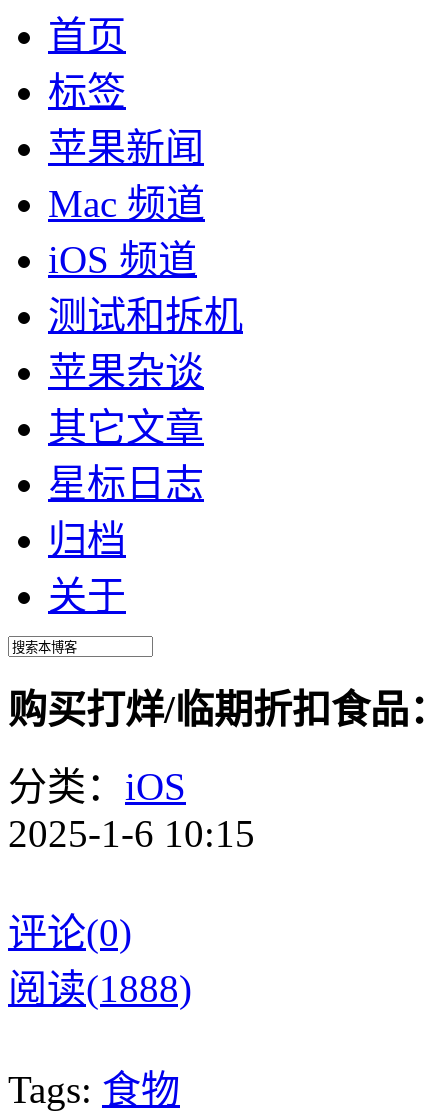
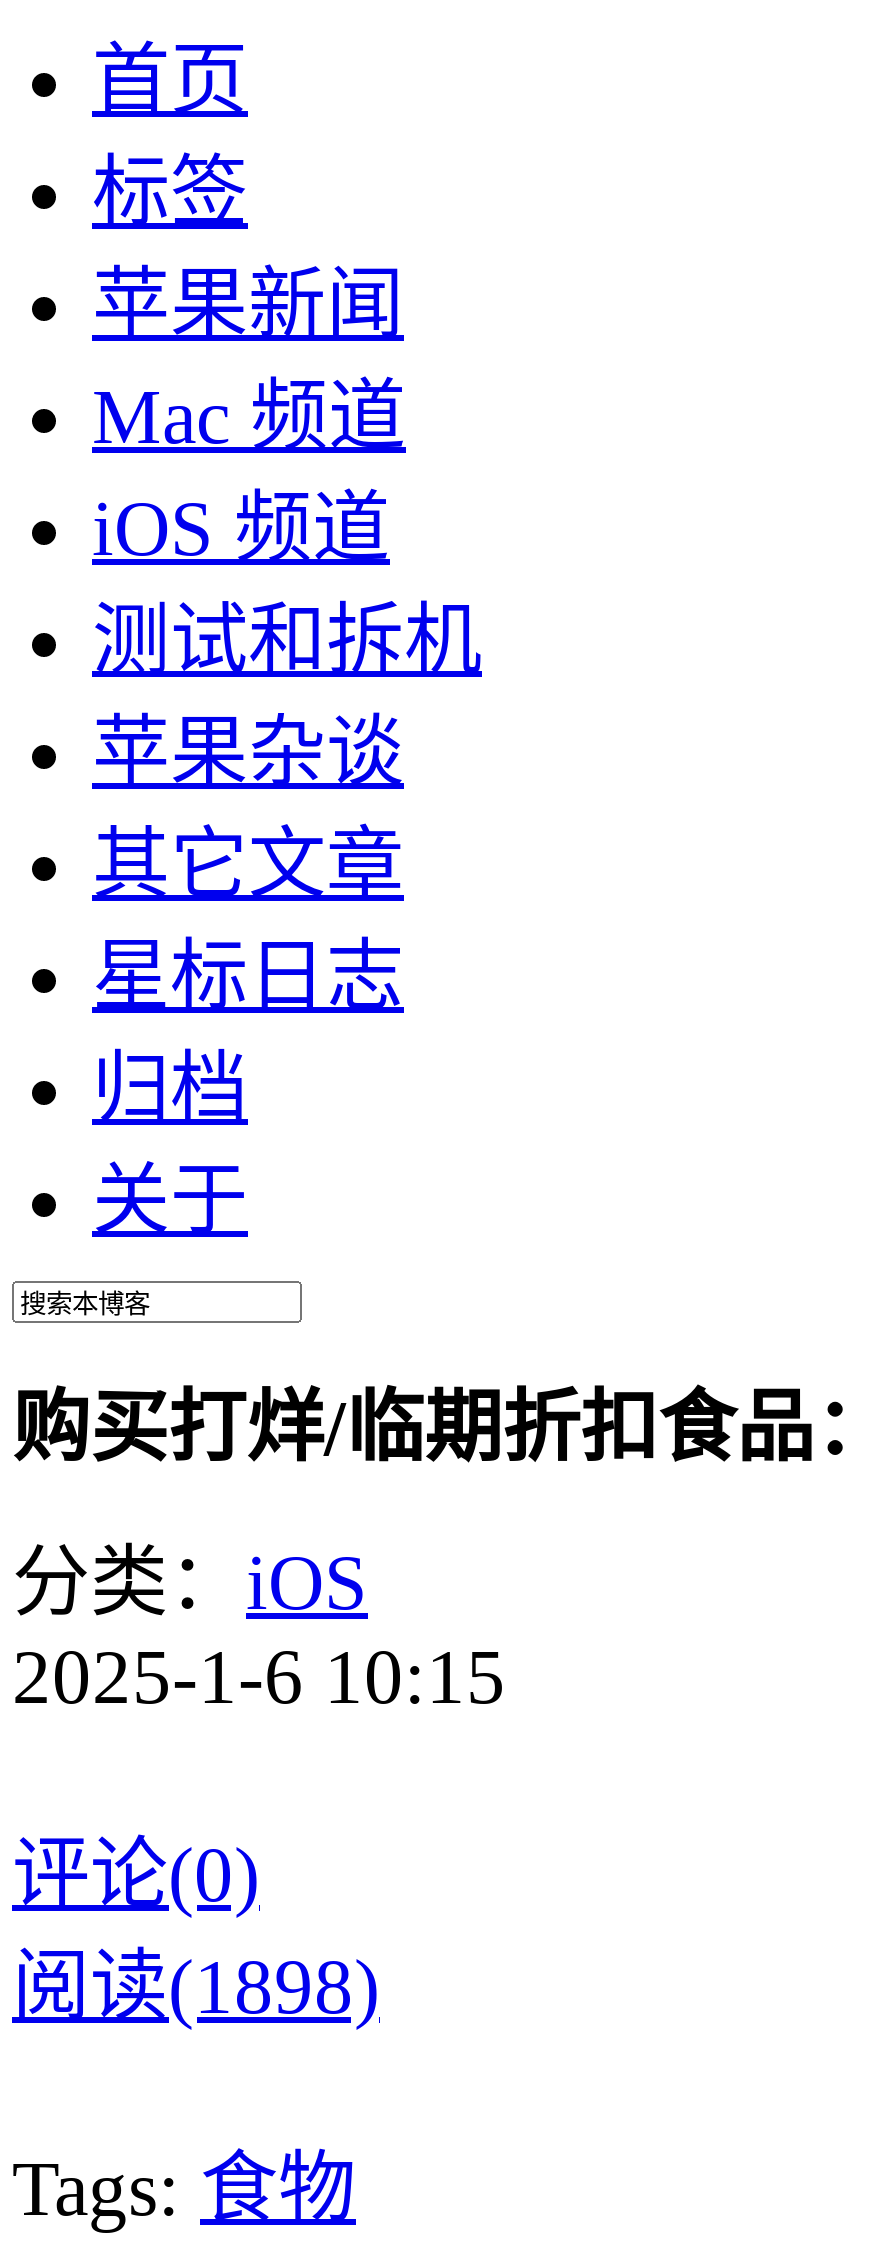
- 阅读(1888)
+ 阅读(1898)
